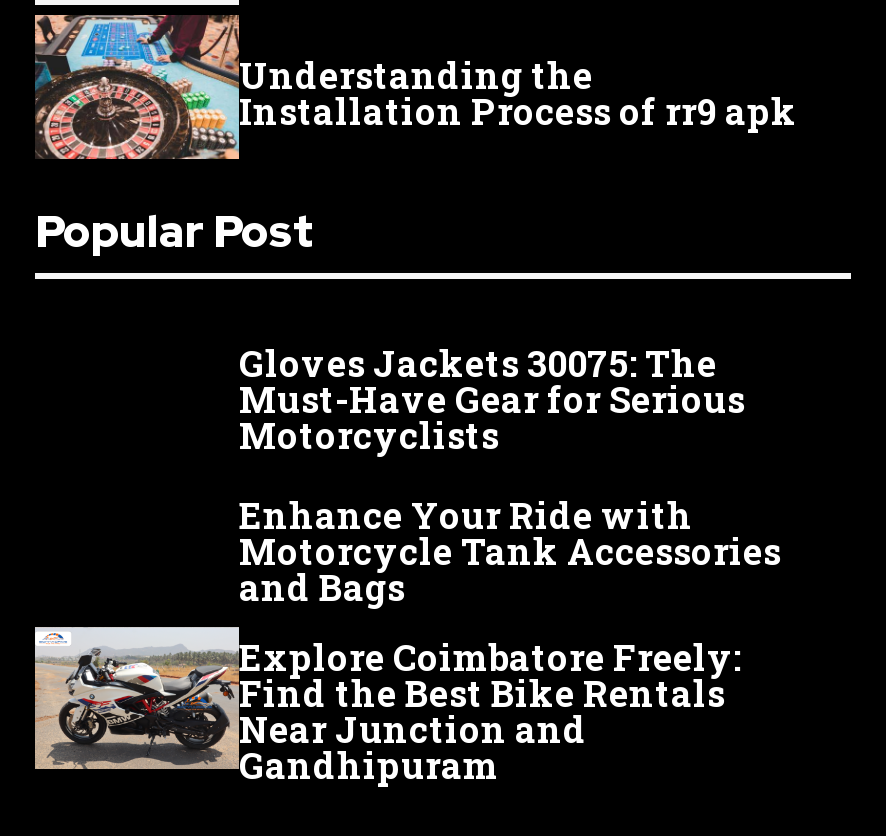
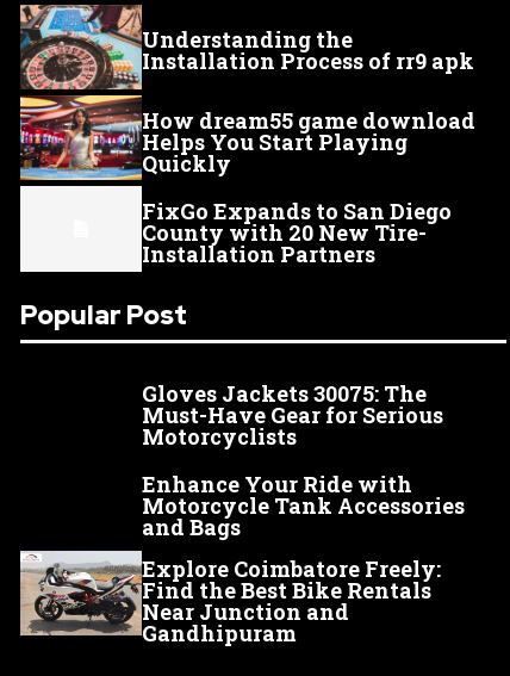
+ [image]
+ How dream55 game download
+ Helps You Start Playing
+ Quickly
+ FixGo Expands to San Diego
+ County with 20 New Tire-
+ Installation Partners
